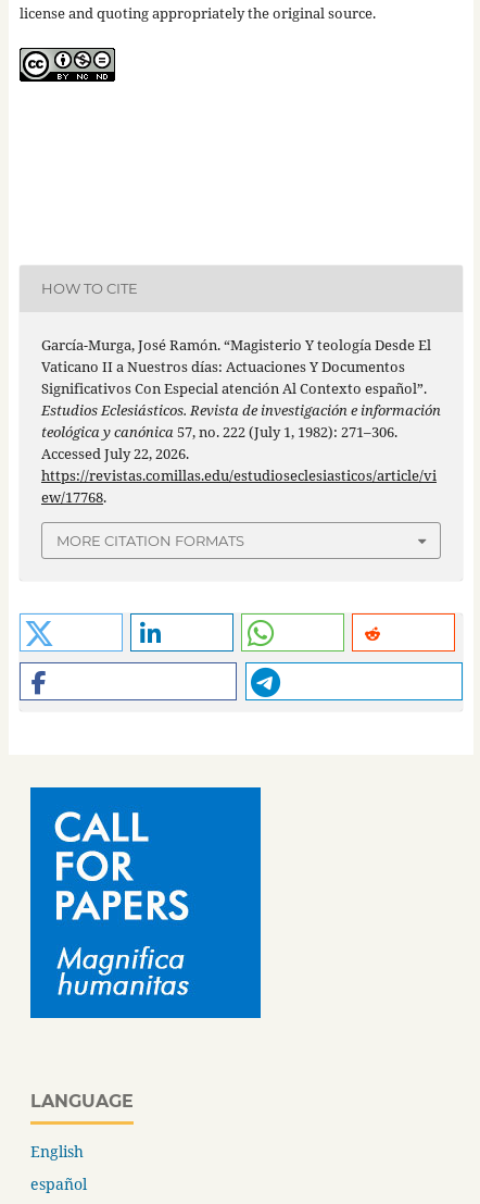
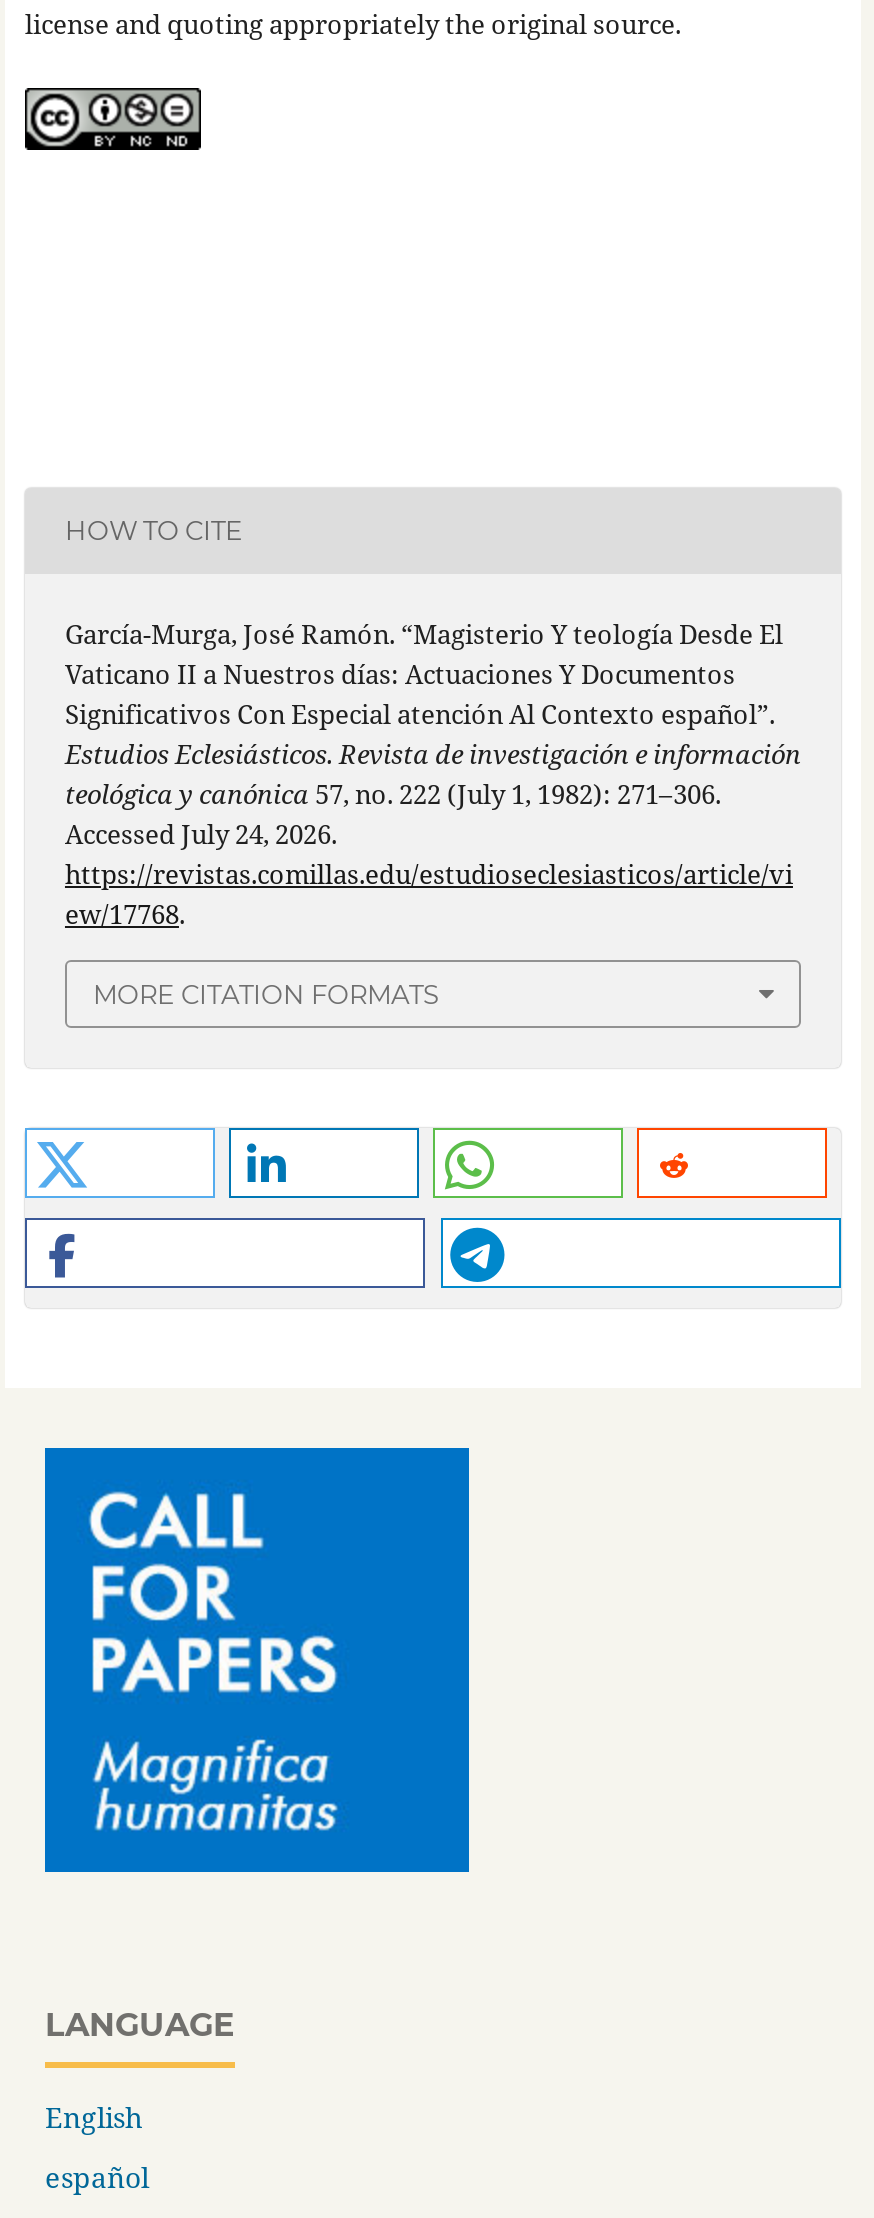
- Accessed July 22, 2026.
+ Accessed July 24, 2026.
